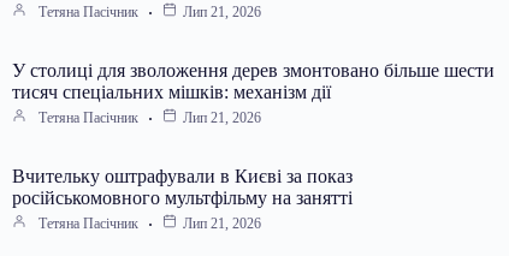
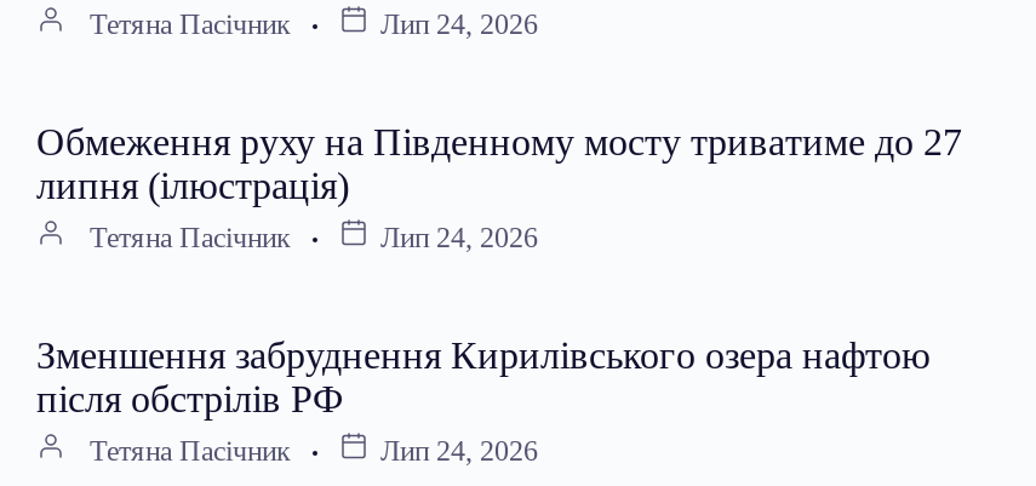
- Лип 21, 2026
+ Лип 24, 2026

- У столиці для зволоження дерев змонтовано більше шести
- тисяч спеціальних мішків: механізм дії
+ Обмеження руху на Південному мосту триватиме до 27
+ липня (ілюстрація)

- Лип 21, 2026
+ Лип 24, 2026

- Вчительку оштрафували в Києві за показ
- російськомовного мультфільму на занятті
+ Зменшення забруднення Кирилівського озера нафтою
+ після обстрілів РФ

- Лип 21, 2026
+ Лип 24, 2026
